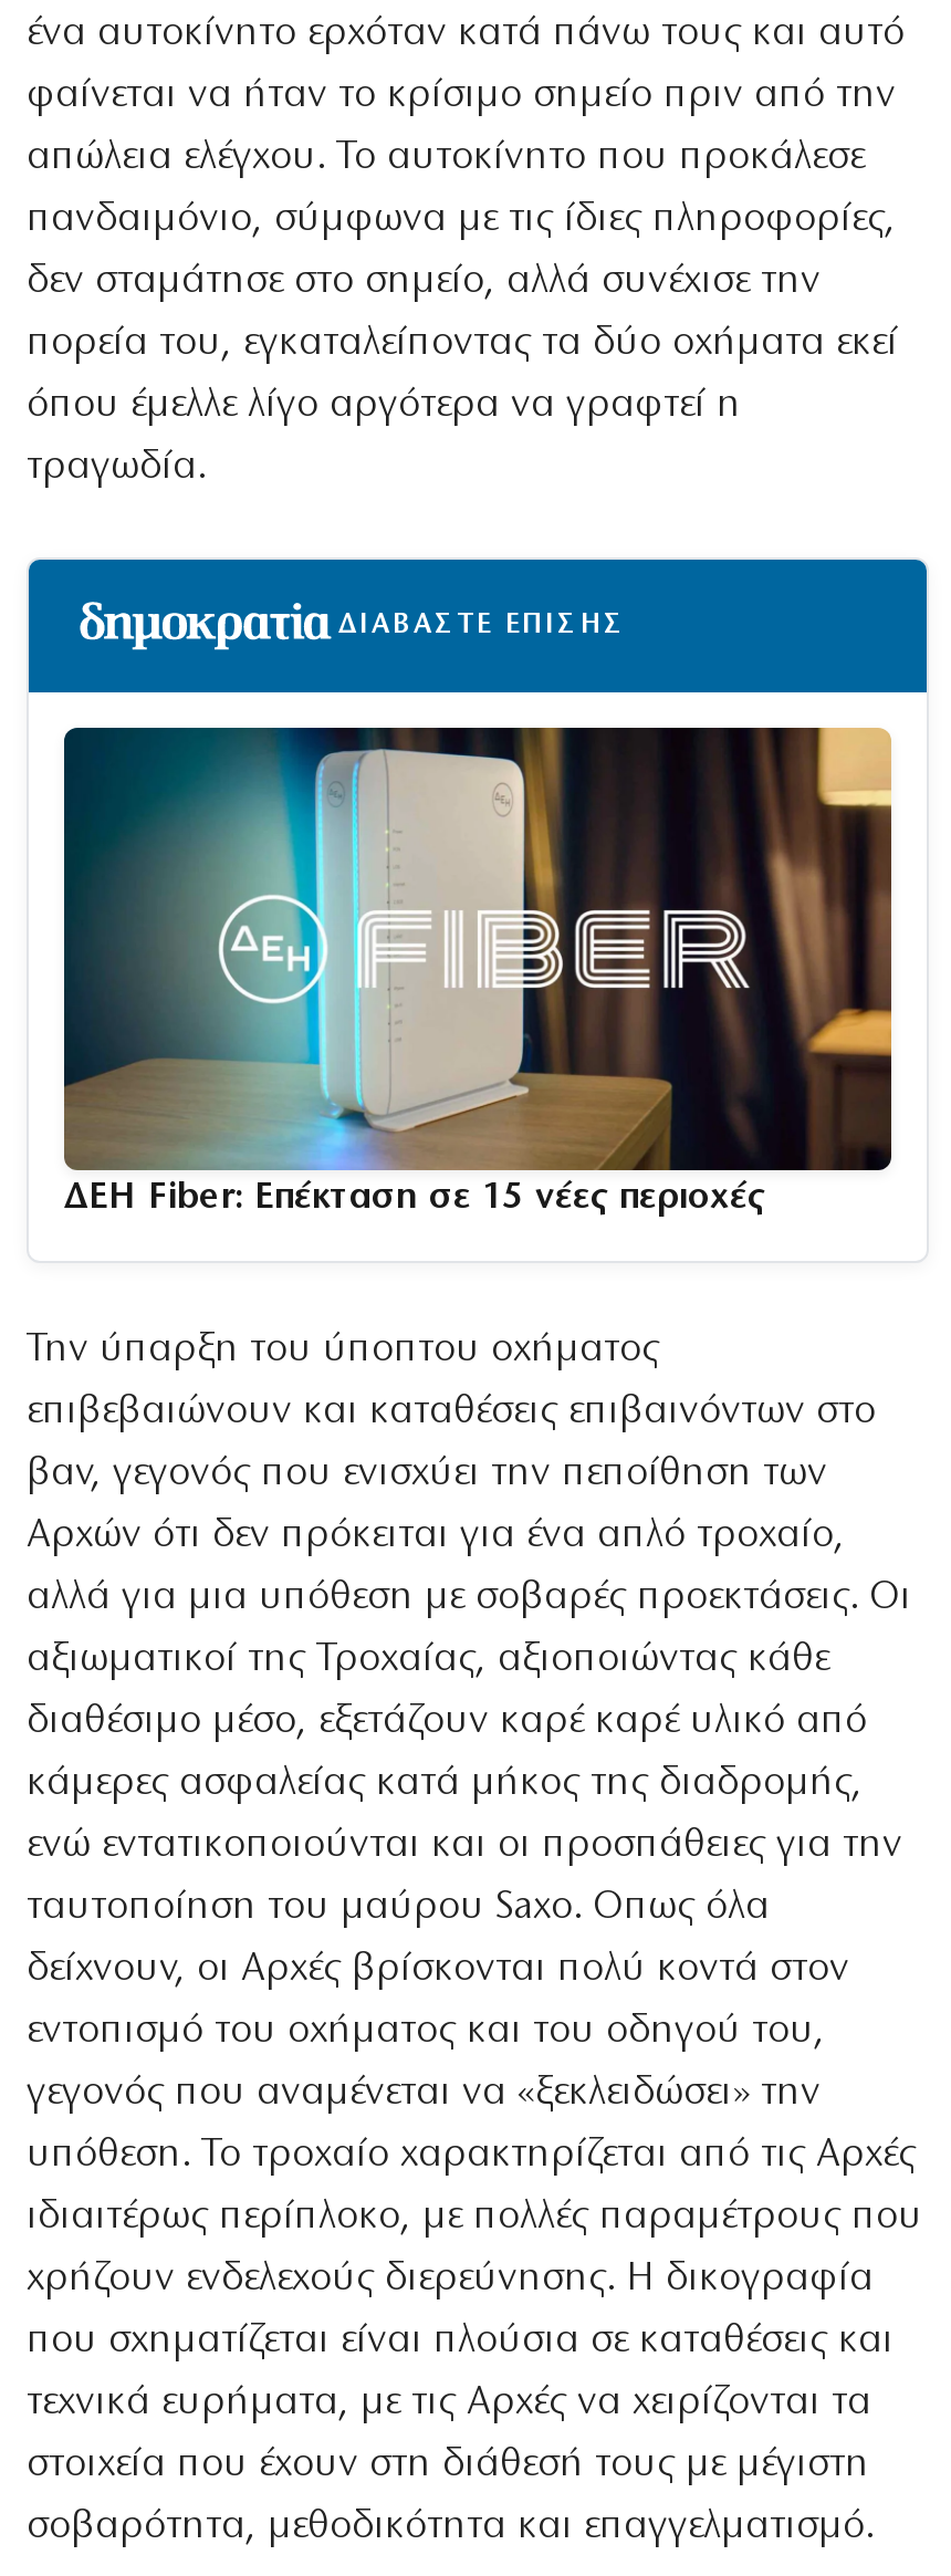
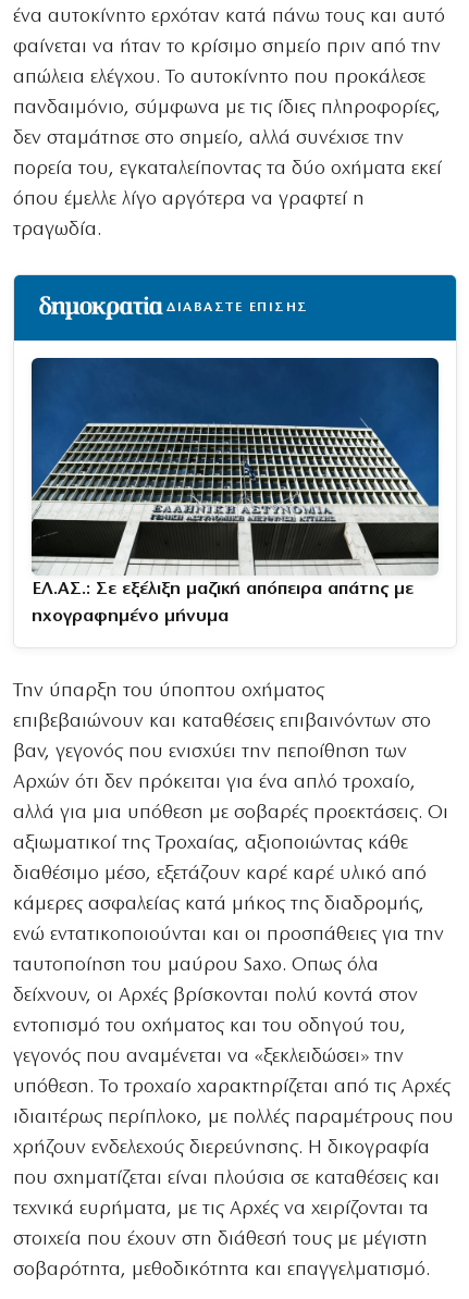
- [image]
- ΔΕΗ Fiber: Επέκταση σε 15 νέες περιοχές
+ [image]
+ ΕΛ.ΑΣ.: Σε εξέλιξη μαζική απόπειρα απάτης με
+ ηχογραφημένο μήνυμα
